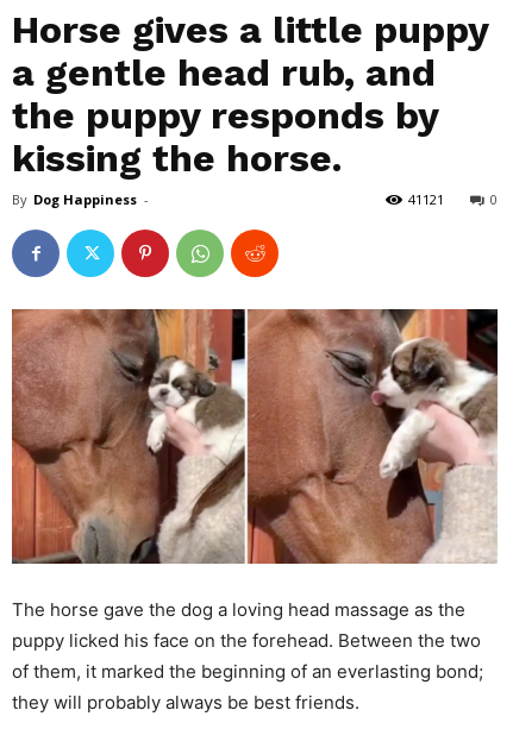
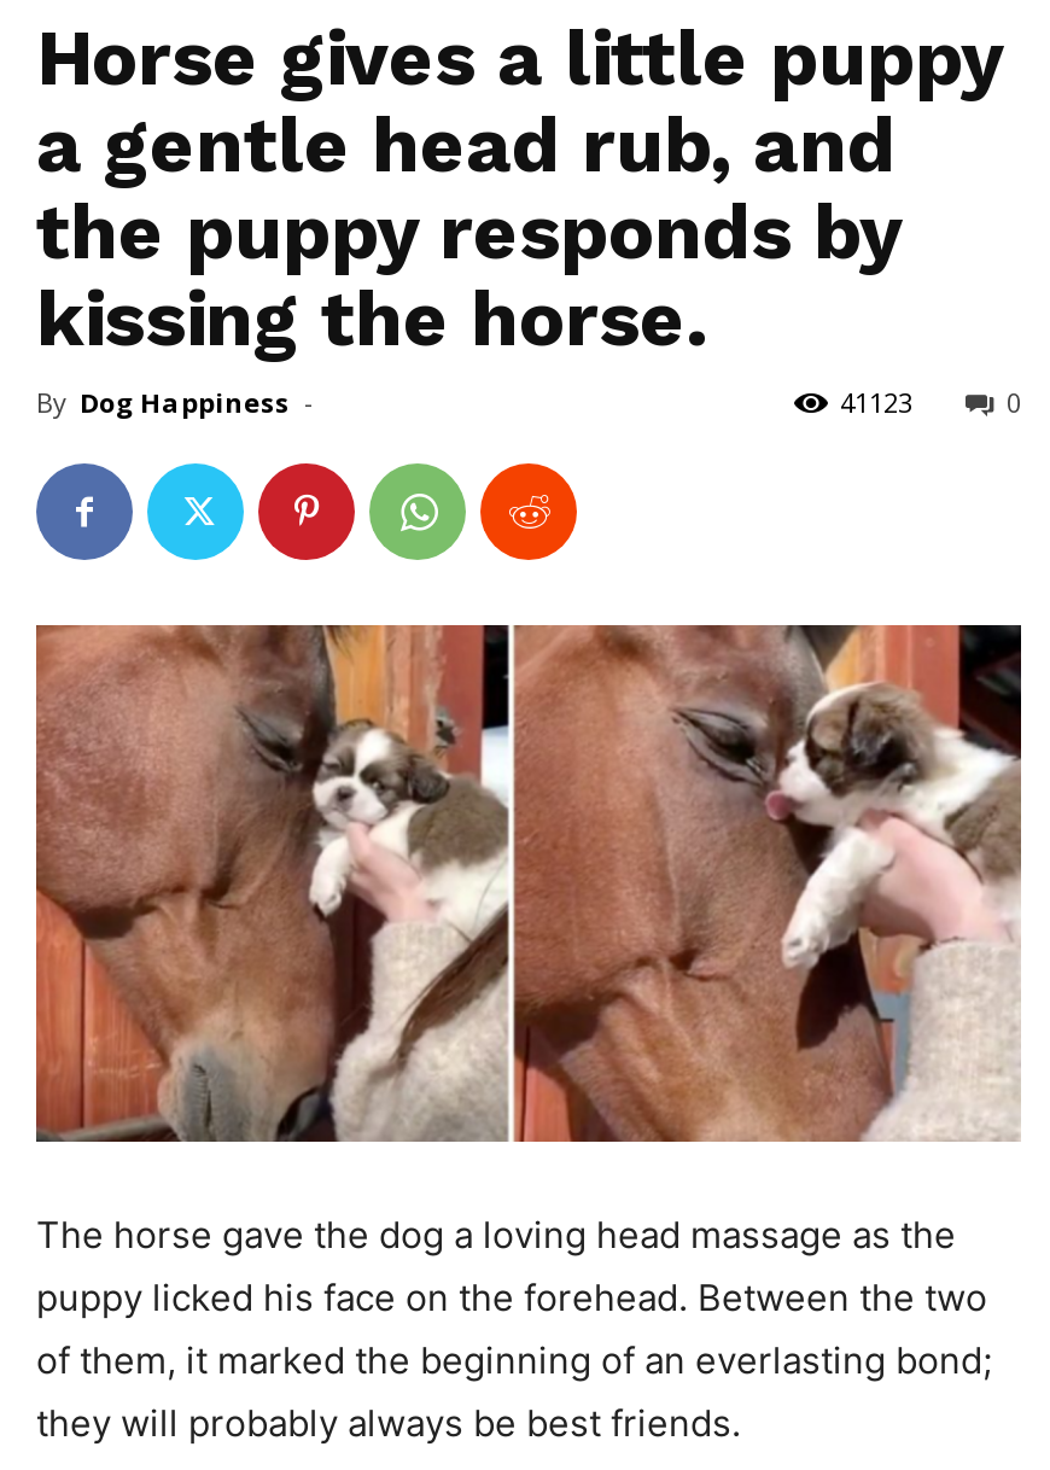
- 41121
+ 41123
